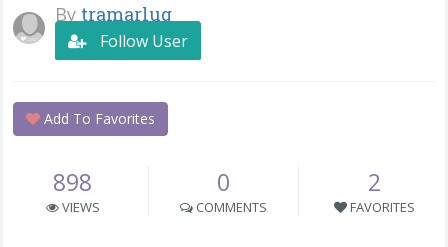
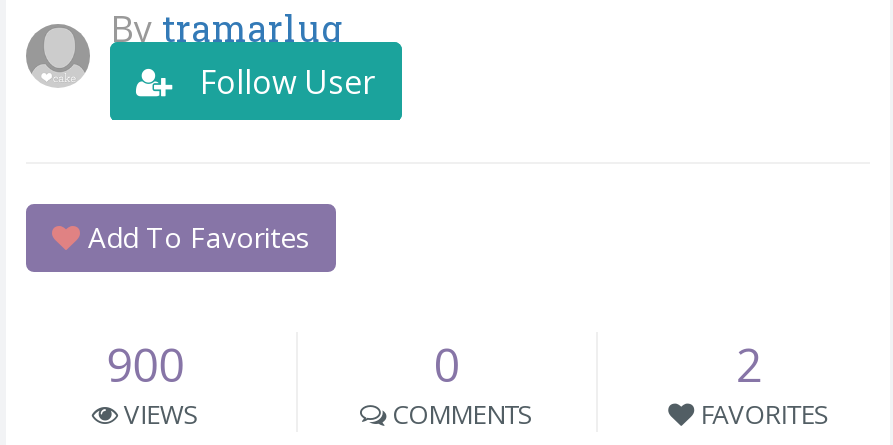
- 898
+ 900
